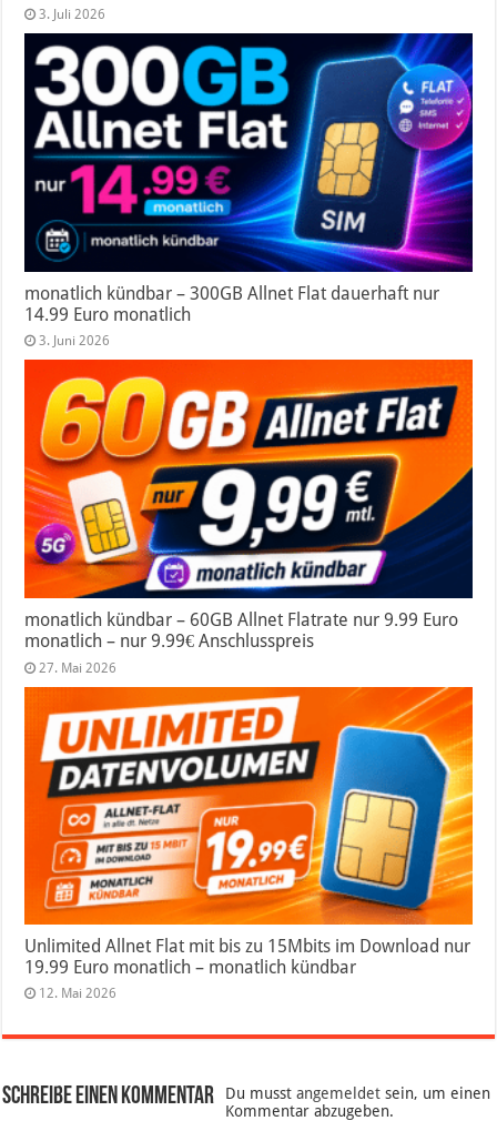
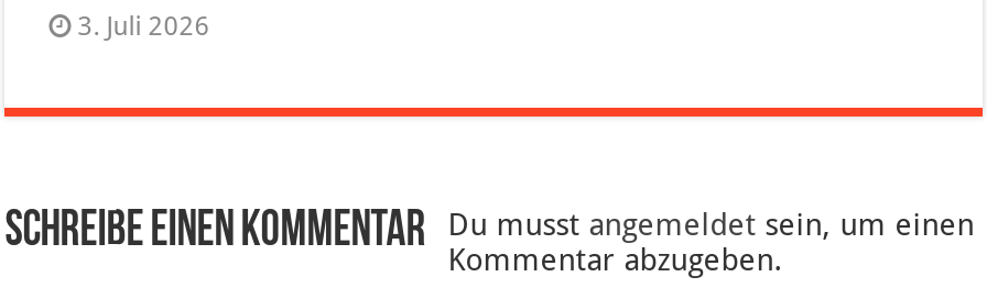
- [image]
- monatlich kündbar – 300GB Allnet Flat dauerhaft nur
- 14.99 Euro monatlich
- 3. Juni 2026

- [image]
- monatlich kündbar – 60GB Allnet Flatrate nur 9.99 Euro
- monatlich – nur 9.99€ Anschlusspreis
- 27. Mai 2026

- [image]
- Unlimited Allnet Flat mit bis zu 15Mbits im Download nur
- 19.99 Euro monatlich – monatlich kündbar
- 12. Mai 2026
